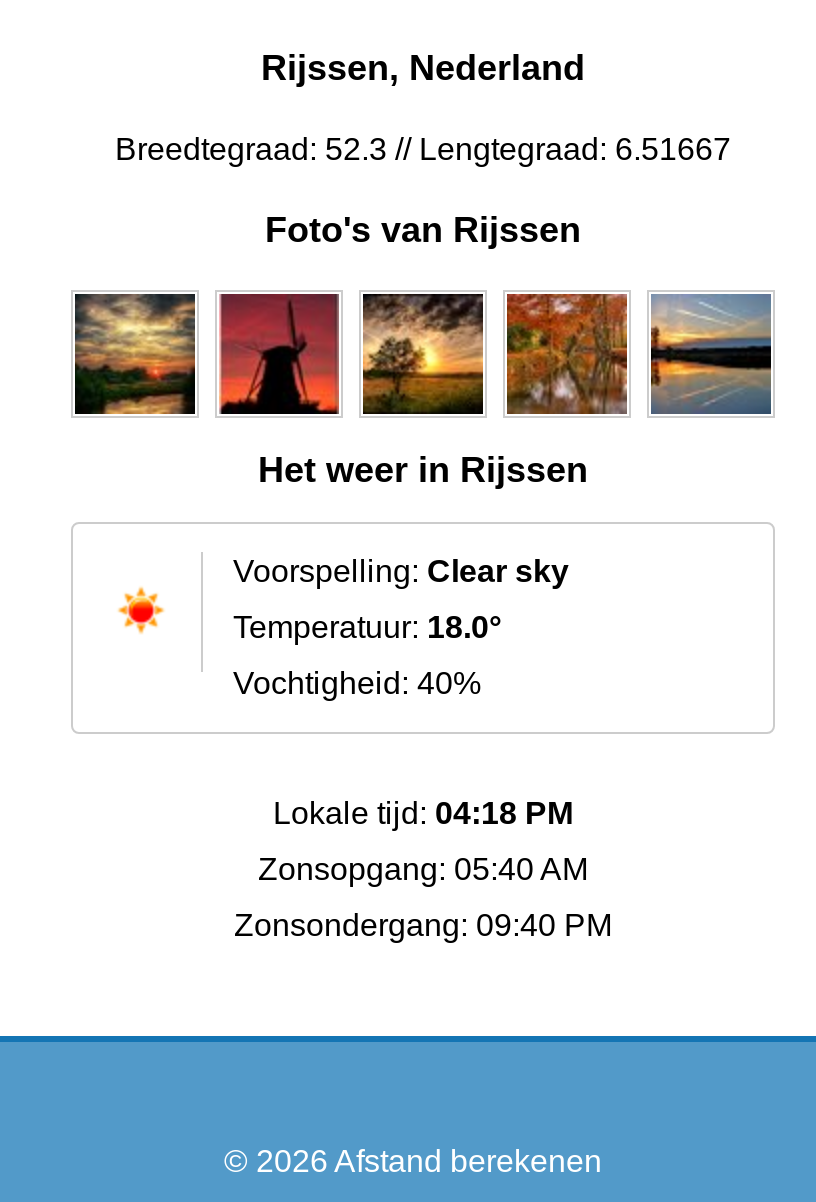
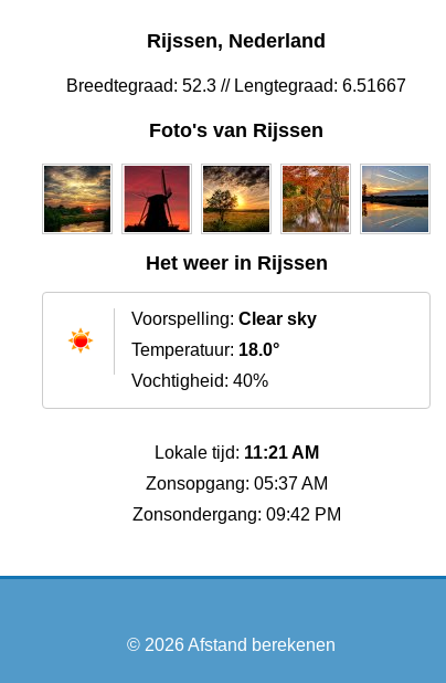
- Lokale tijd: 04:18 PM
+ Lokale tijd: 11:21 AM

- Zonsopgang: 05:40 AM
+ Zonsopgang: 05:37 AM

- Zonsondergang: 09:40 PM
+ Zonsondergang: 09:42 PM
